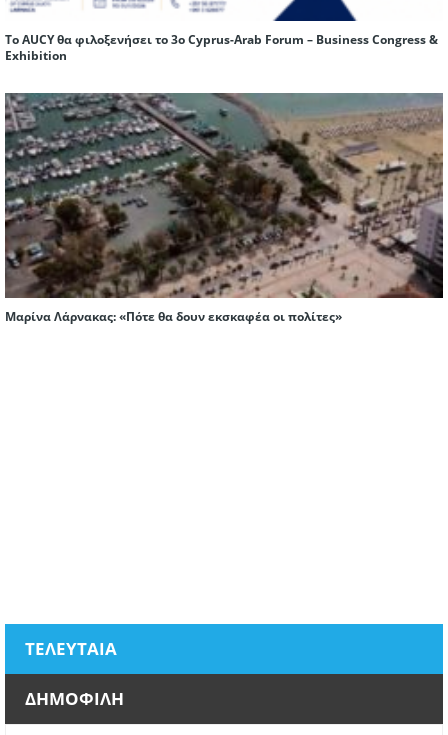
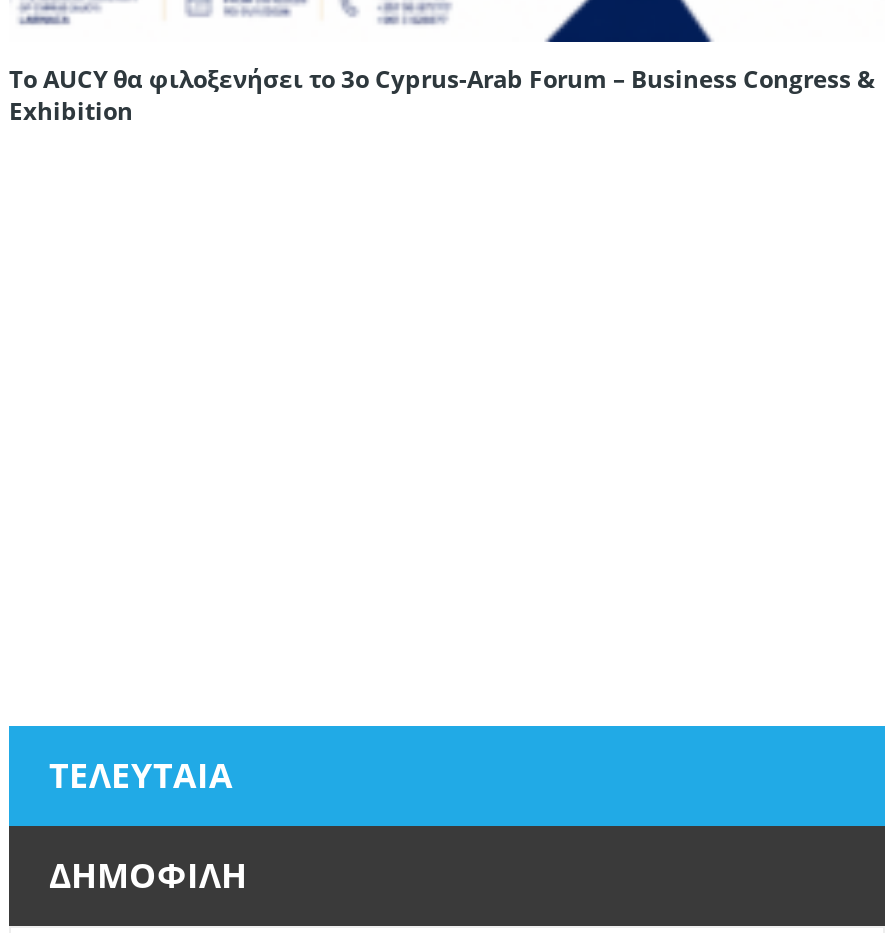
- [image]
- Μαρίνα Λάρνακας: «Πότε θα δουν εκσκαφέα οι πολίτες»
